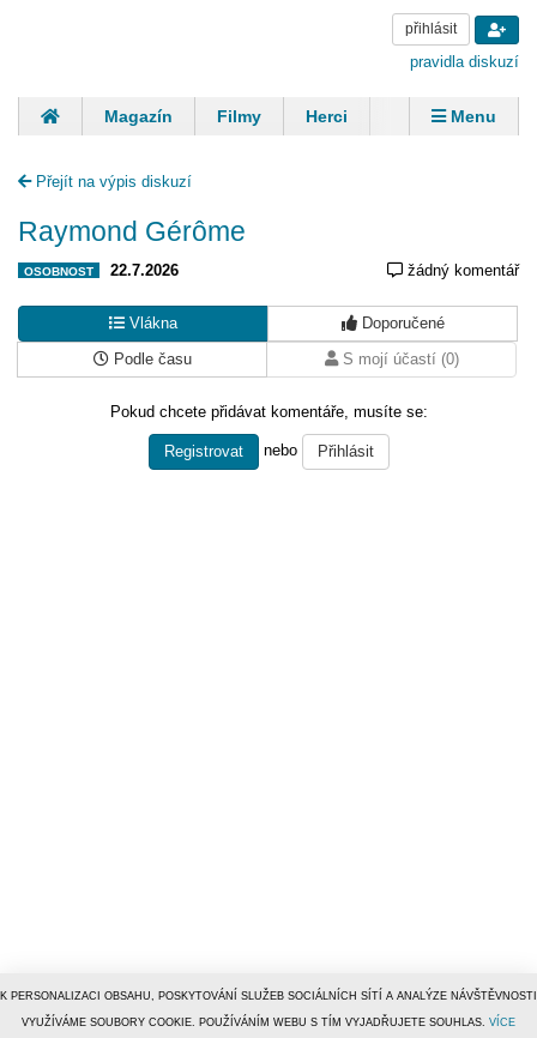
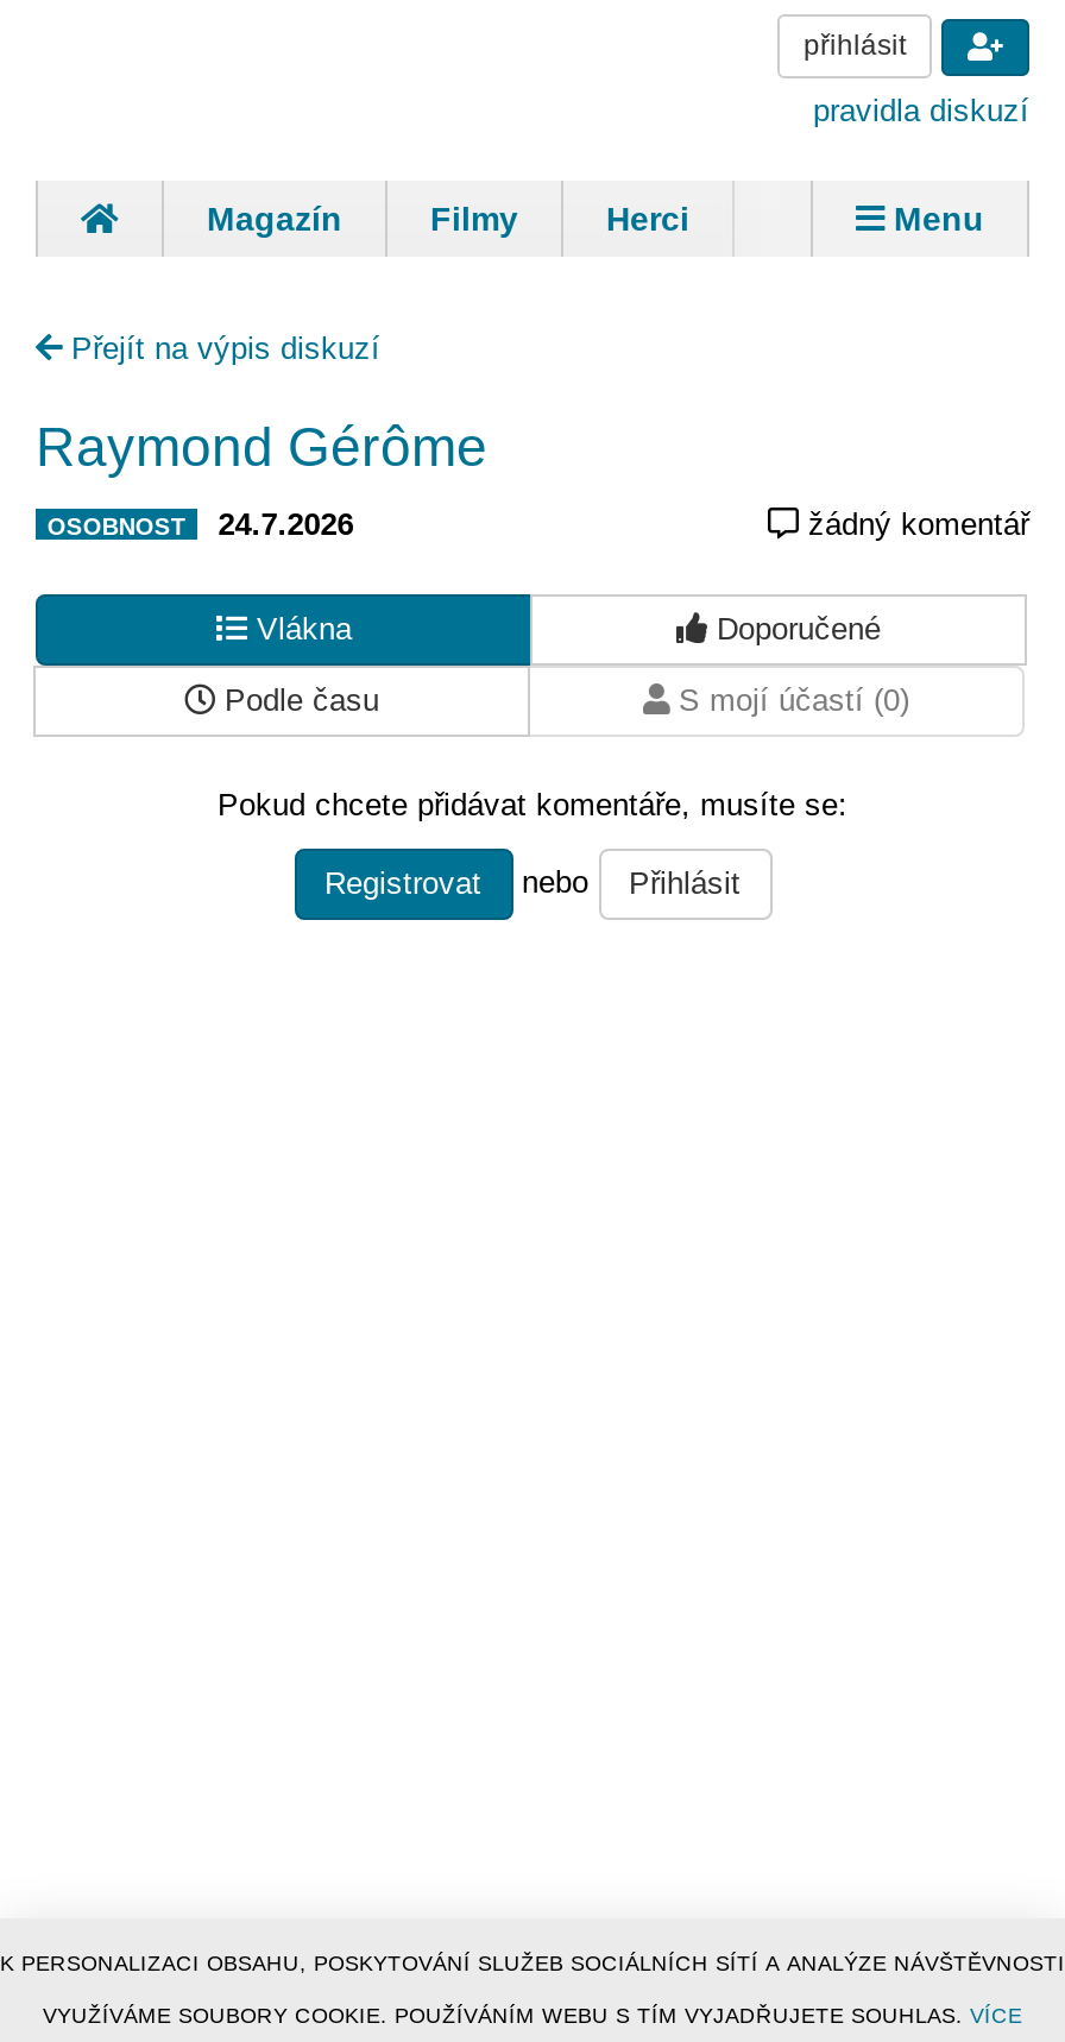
- OSOBNOST 22.7.2026
+ OSOBNOST 24.7.2026
